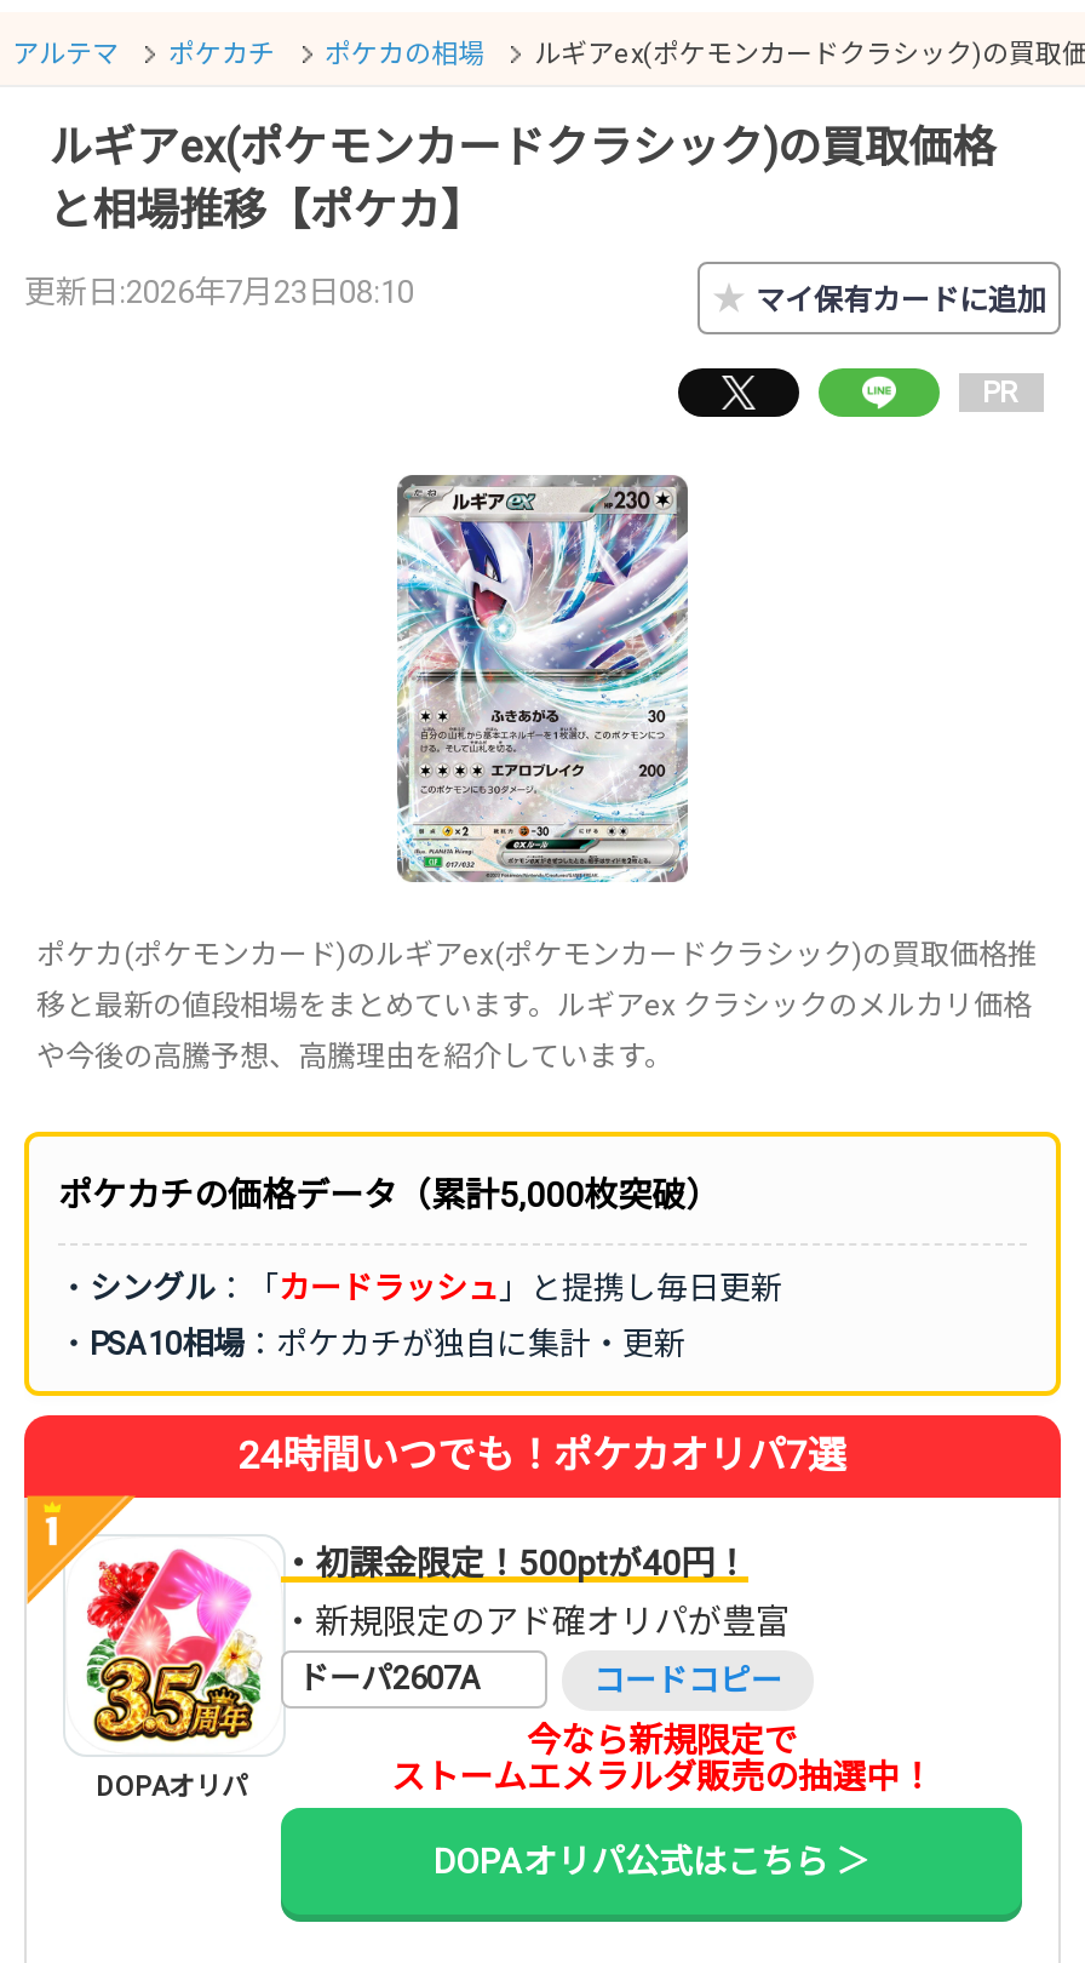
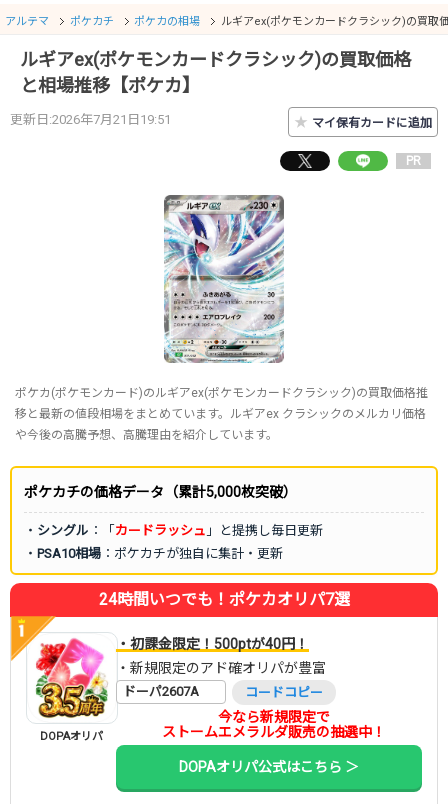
- 更新日:2026年7月23日08:10
+ 更新日:2026年7月21日19:51
